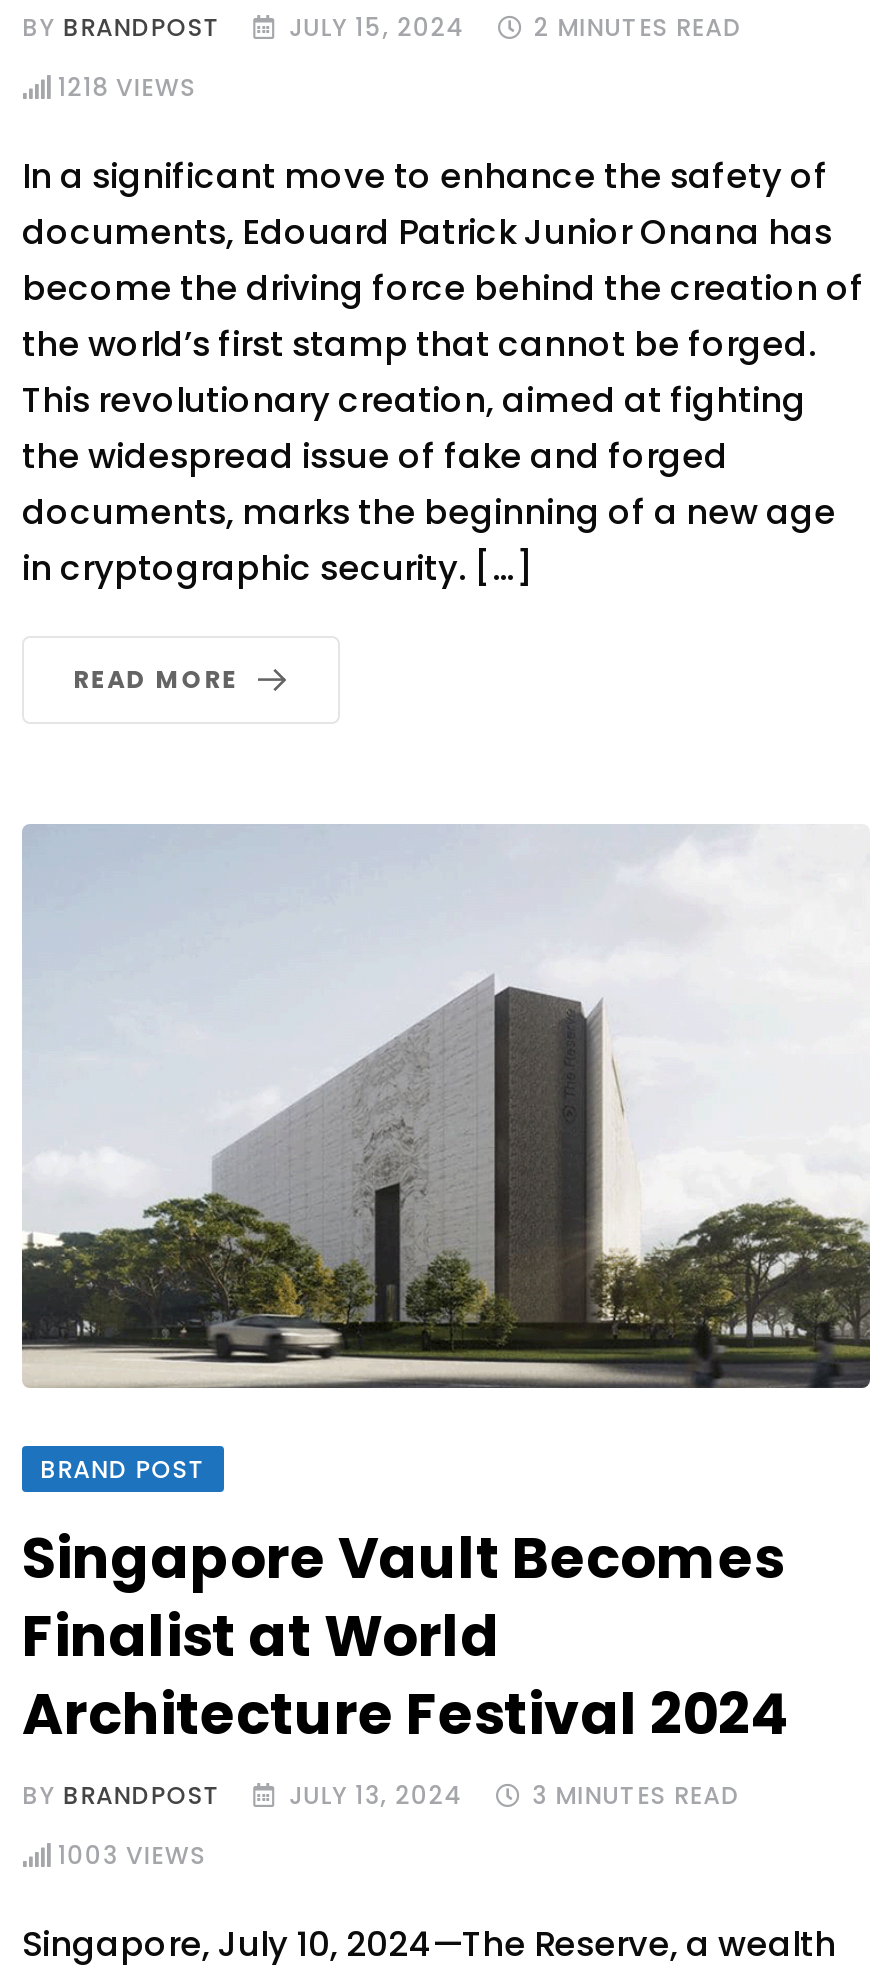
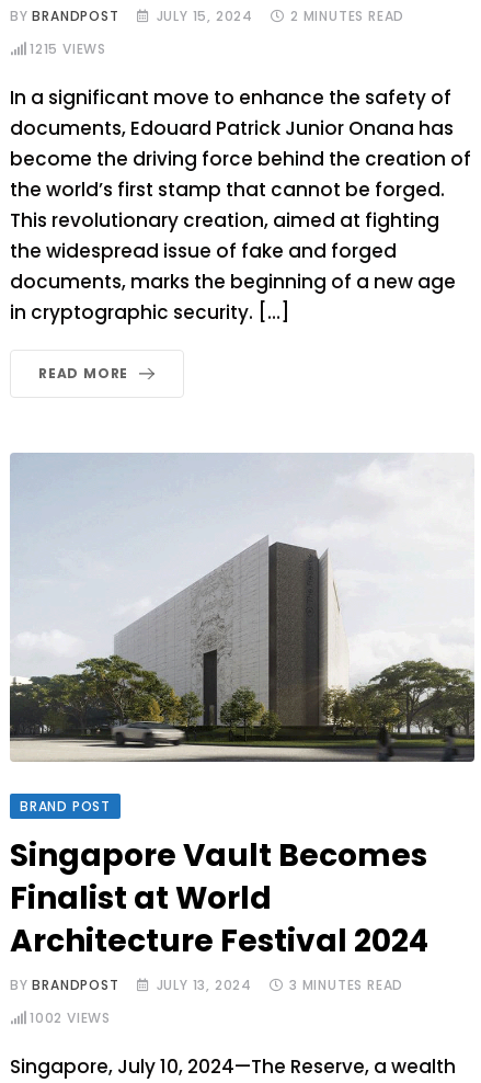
- 1218 VIEWS
+ 1215 VIEWS

- 1003 VIEWS
+ 1002 VIEWS
